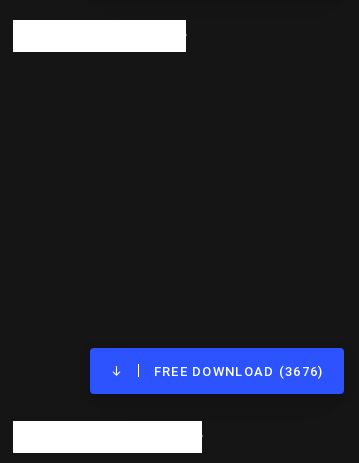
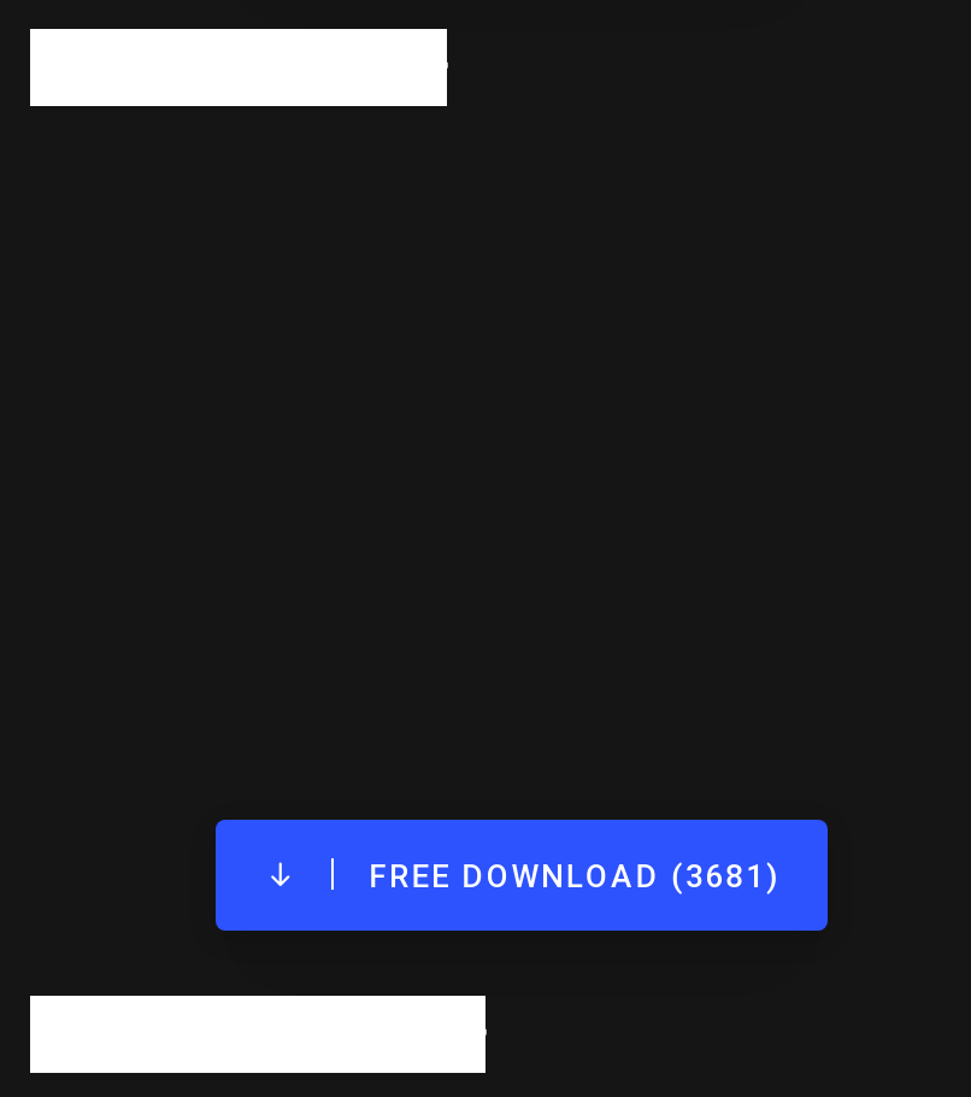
- FREE DOWNLOAD (3676)
+ FREE DOWNLOAD (3681)
